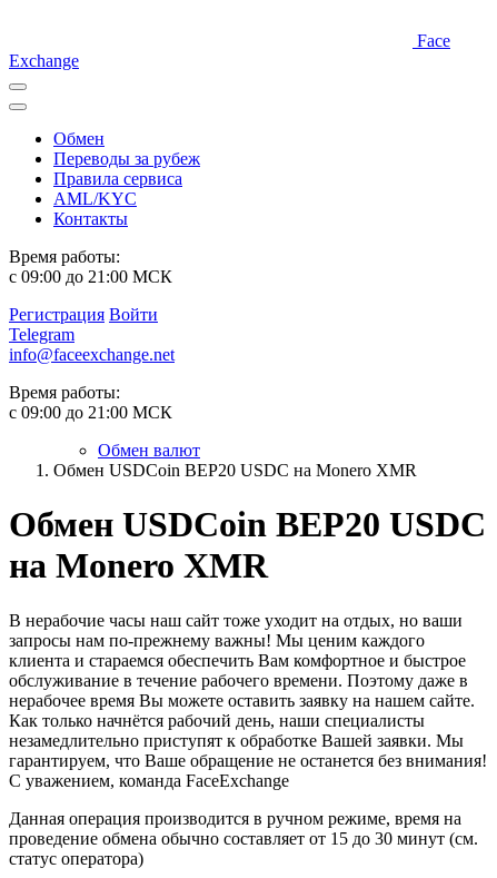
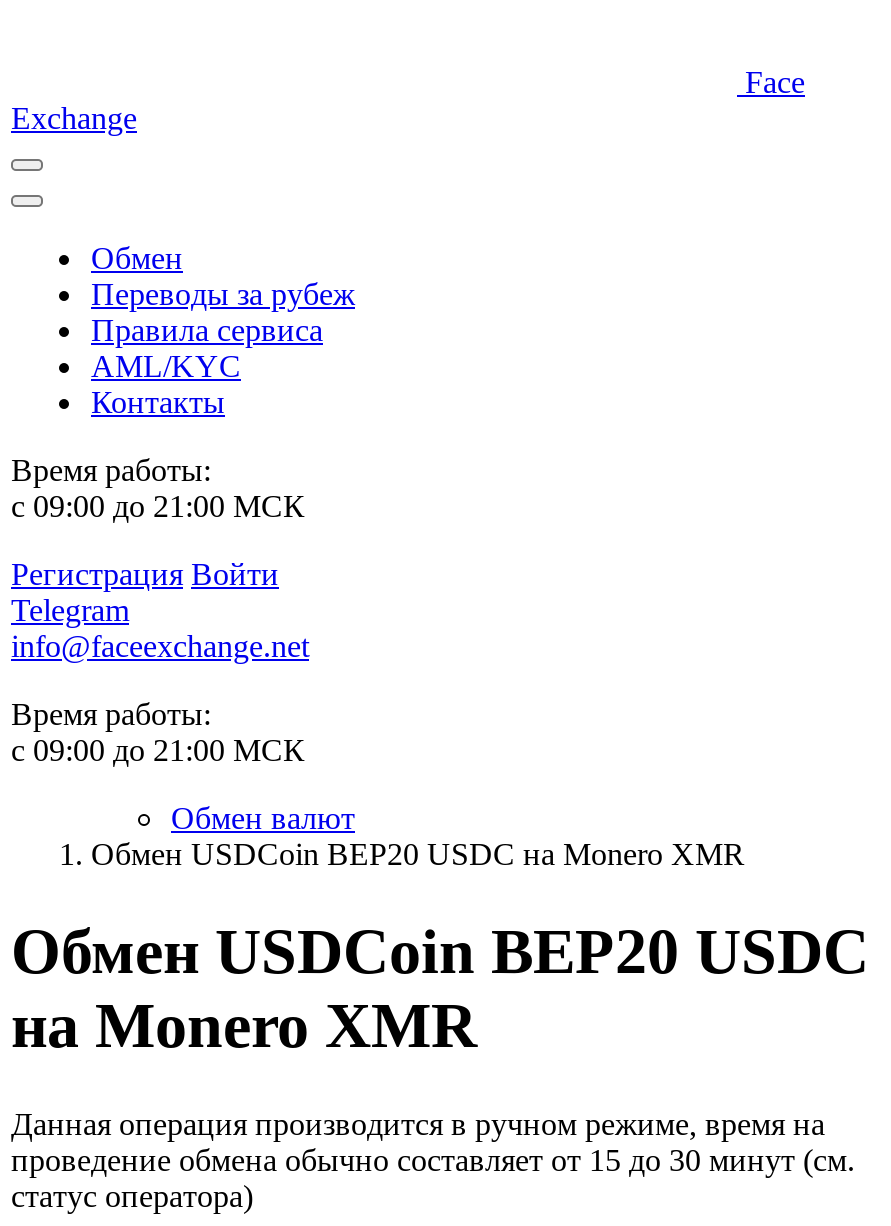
- В нерабочие часы наш сайт тоже уходит на отдых, но ваши
- запросы нам по-прежнему важны! Мы ценим каждого
- клиента и стараемся обеспечить Вам комфортное и быстрое
- обслуживание в течение рабочего времени. Поэтому даже в
- нерабочее время Вы можете оставить заявку на нашем сайте.
- Как только начнётся рабочий день, наши специалисты
- незамедлительно приступят к обработке Вашей заявки. Мы
- гарантируем, что Ваше обращение не останется без внимания!
- С уважением, команда FaceExchange
